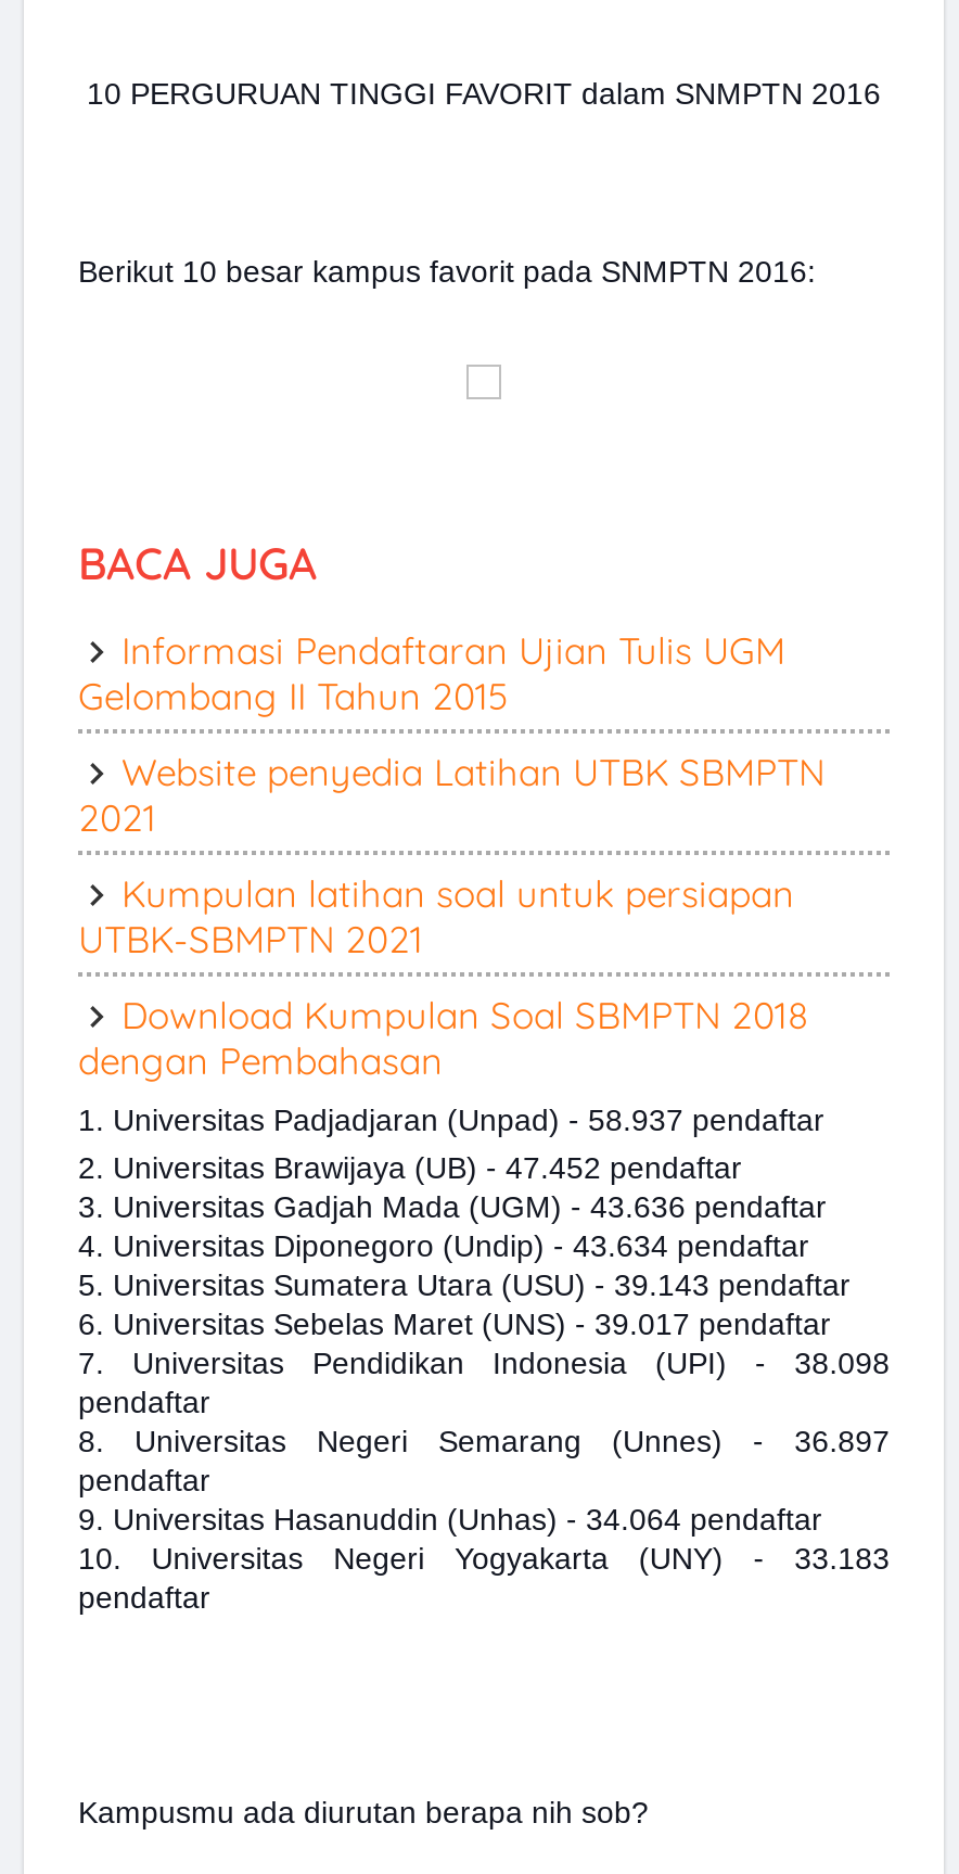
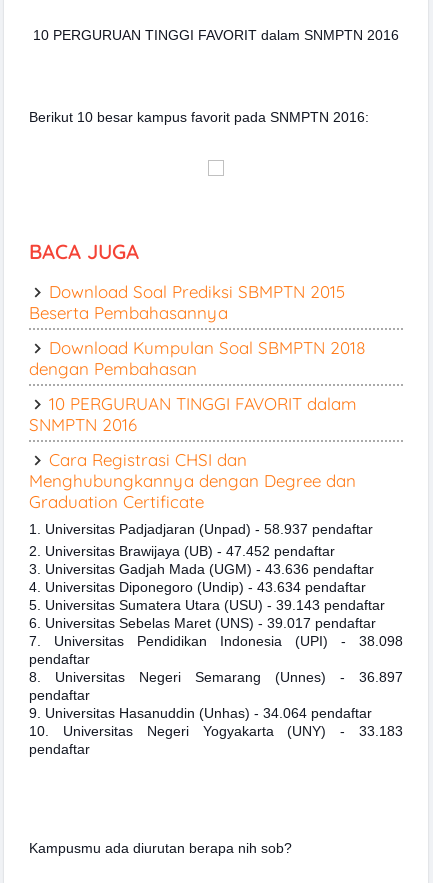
- Informasi Pendaftaran Ujian Tulis UGM
- Gelombang II Tahun 2015
- Website penyedia Latihan UTBK SBMPTN
- 2021
- Kumpulan latihan soal untuk persiapan
- UTBK-SBMPTN 2021
+ Download Soal Prediksi SBMPTN 2015
+ Beserta Pembahasannya

moved up: Download Kumpulan Soal SBMPTN 2018 | dengan Pembahasan

+ 10 PERGURUAN TINGGI FAVORIT dalam
+ SNMPTN 2016
+ Cara Registrasi CHSI dan
+ Menghubungkannya dengan Degree dan
+ Graduation Certificate
